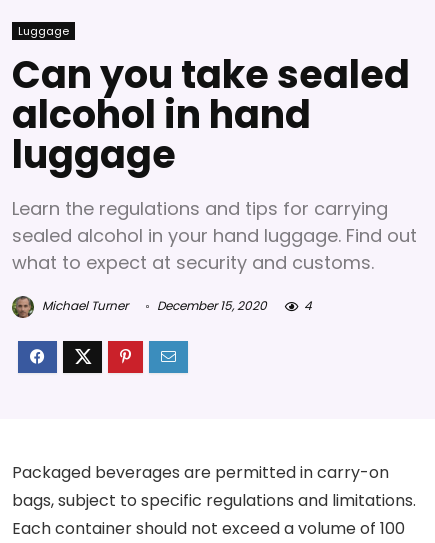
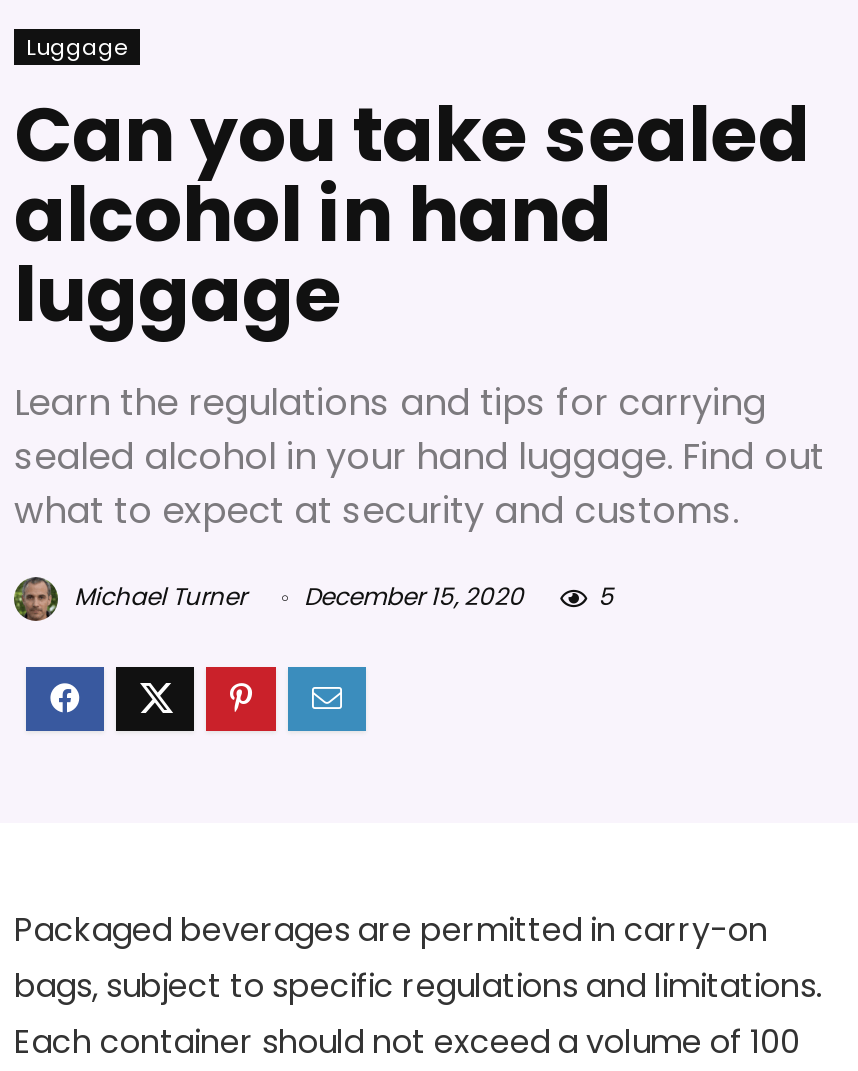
- 4
+ 5
